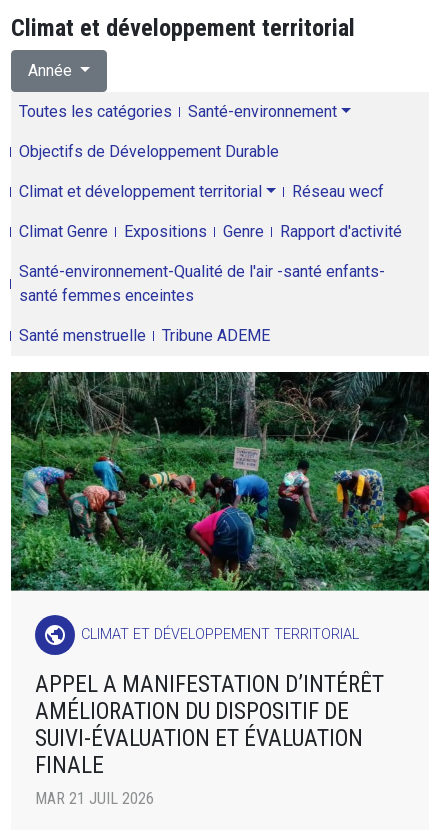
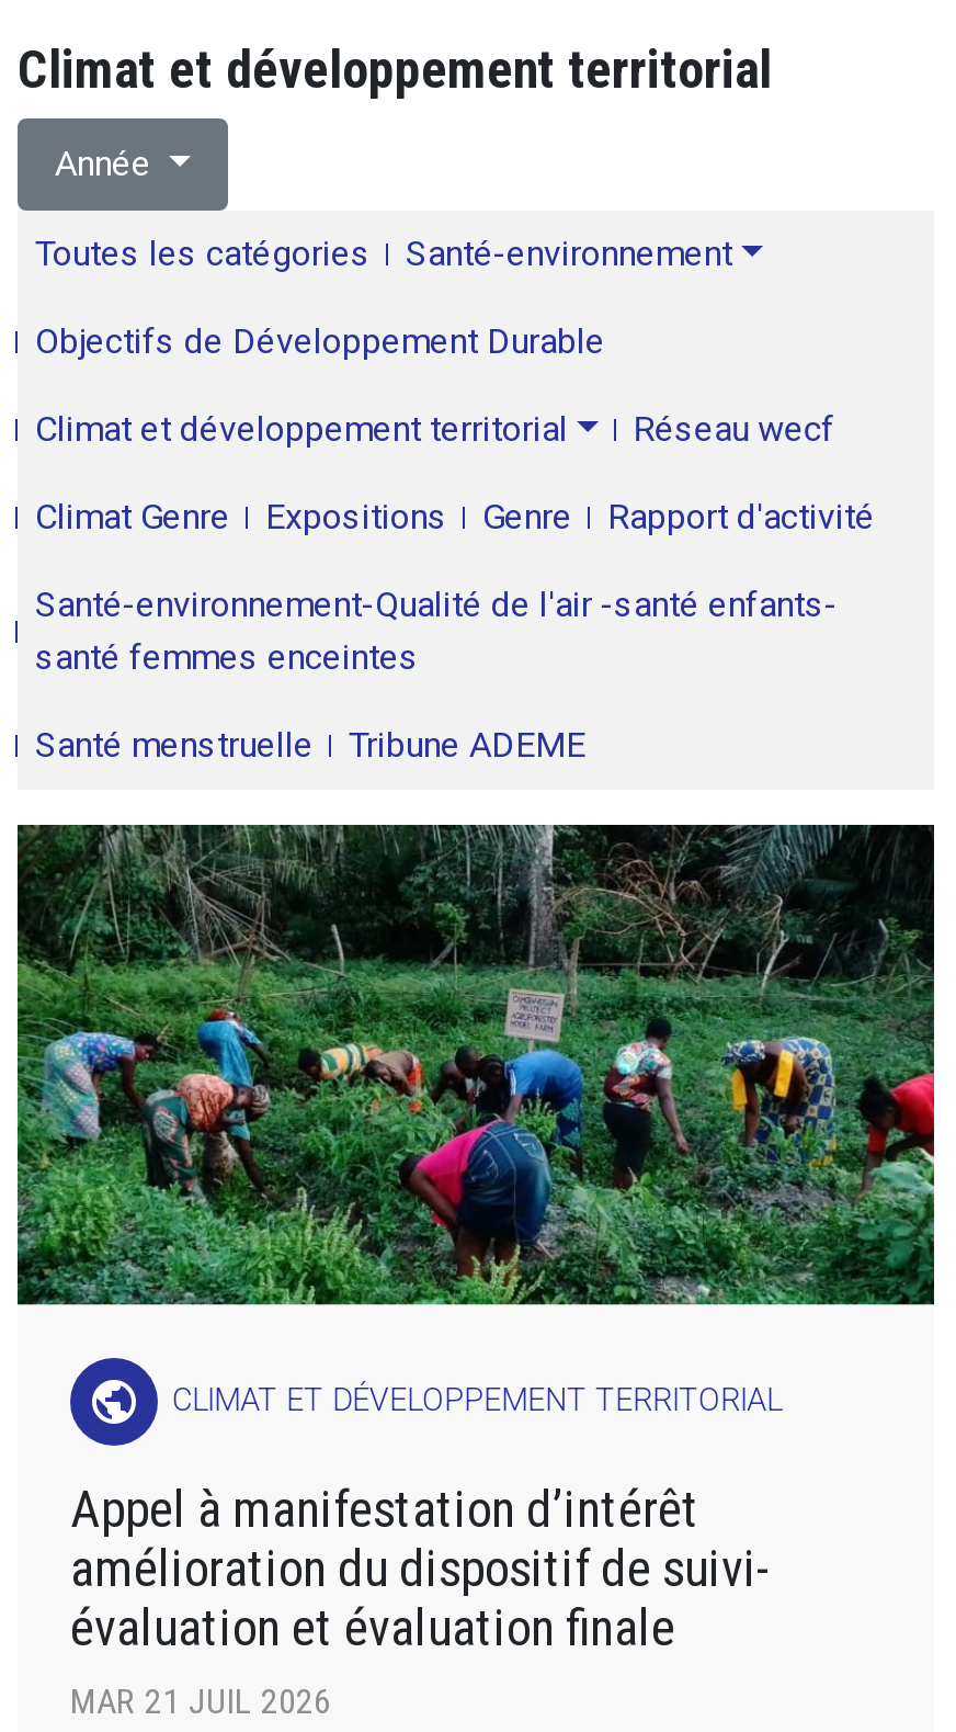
- APPEL A MANIFESTATION D’INTÉRÊT
- AMÉLIORATION DU DISPOSITIF DE
- SUIVI-ÉVALUATION ET ÉVALUATION
- FINALE
+ Appel à manifestation d’intérêt
+ amélioration du dispositif de suivi-
+ évaluation et évaluation finale
